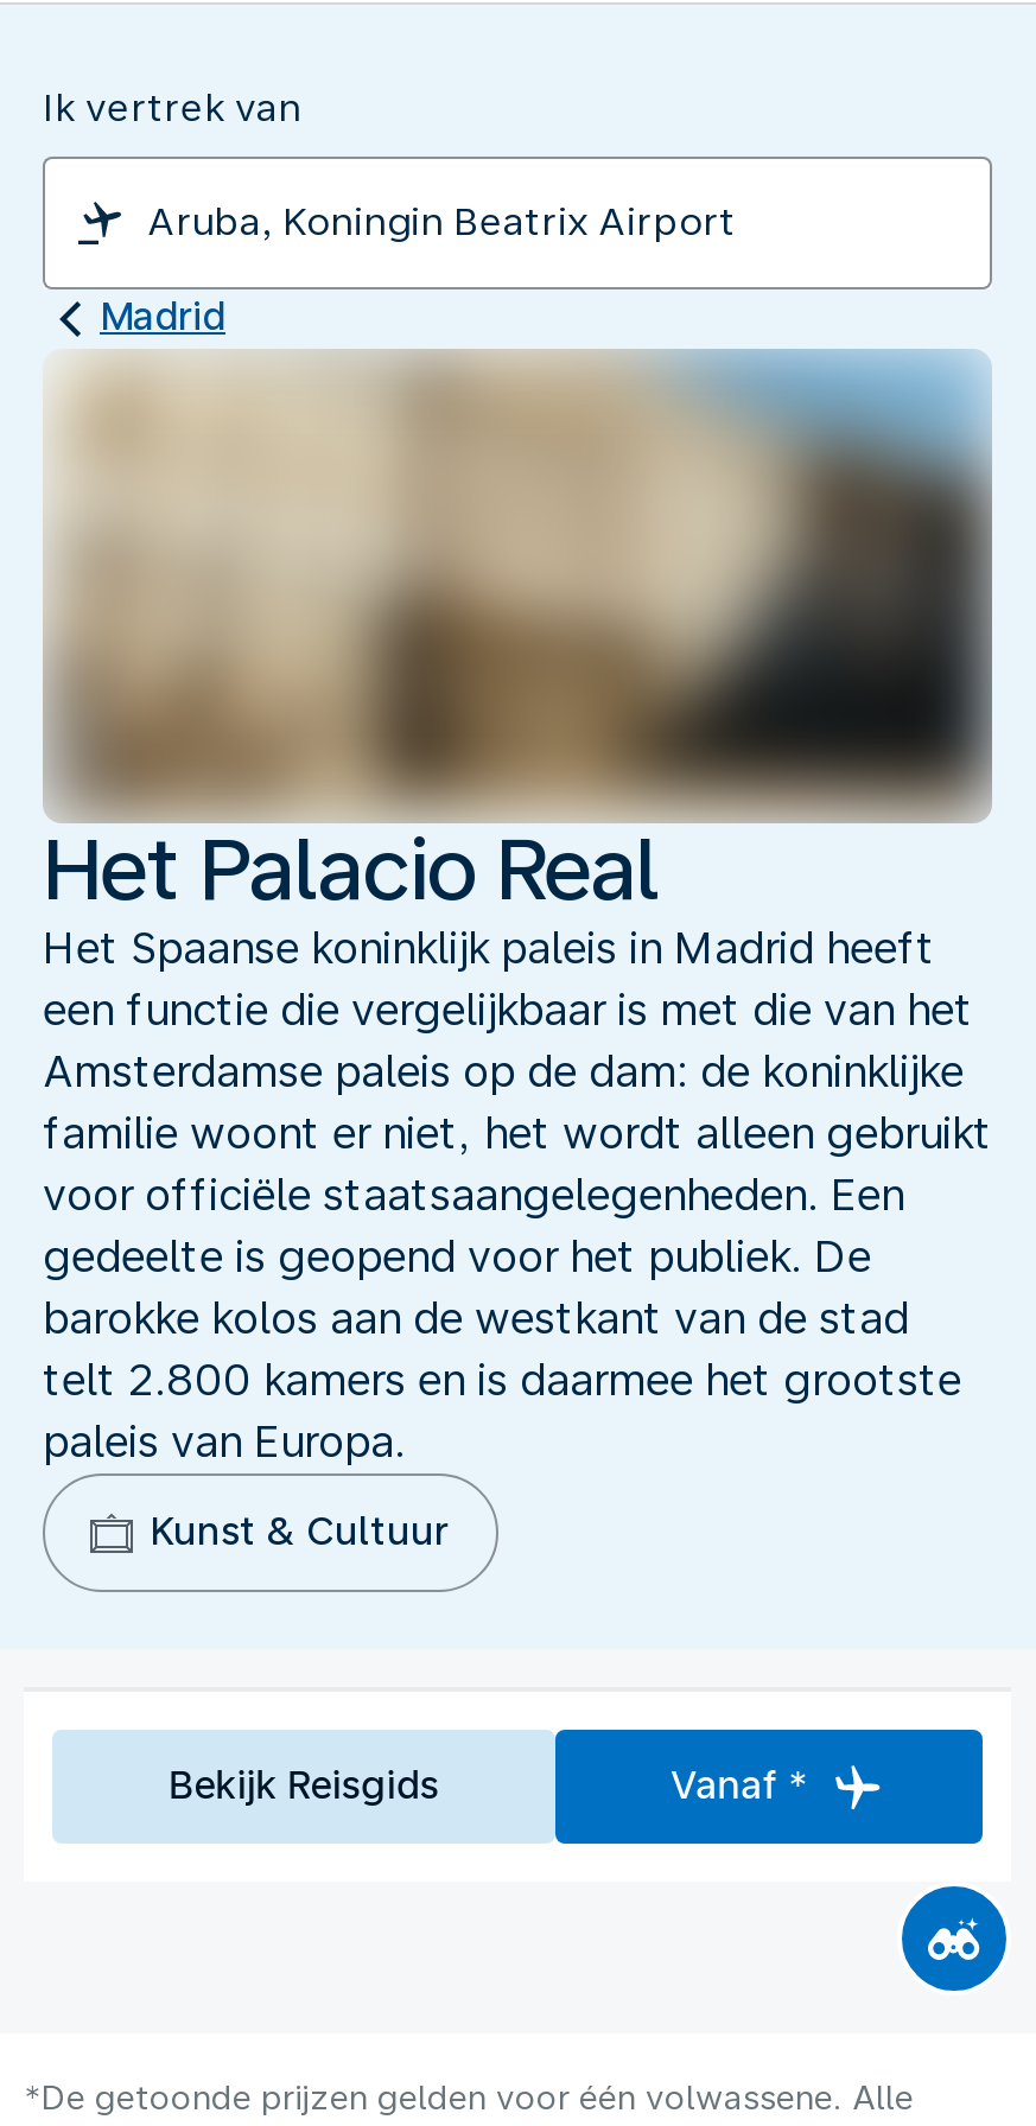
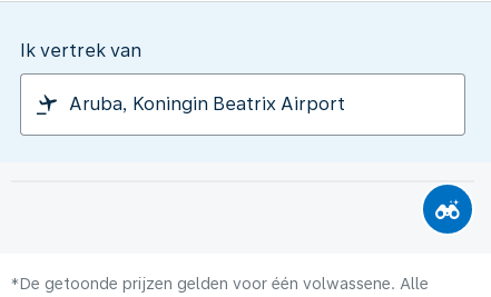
- Madrid

- [image]
- Het Palacio Real
- Het Spaanse koninklijk paleis in Madrid heeft
- een functie die vergelijkbaar is met die van het
- Amsterdamse paleis op de dam: de koninklijke
- familie woont er niet, het wordt alleen gebruikt
- voor officiële staatsaangelegenheden. Een
- gedeelte is geopend voor het publiek. De
- barokke kolos aan de westkant van de stad
- telt 2.800 kamers en is daarmee het grootste
- paleis van Europa.
- Kunst & Cultuur

- Bekijk Reisgids
- Vanaf *
